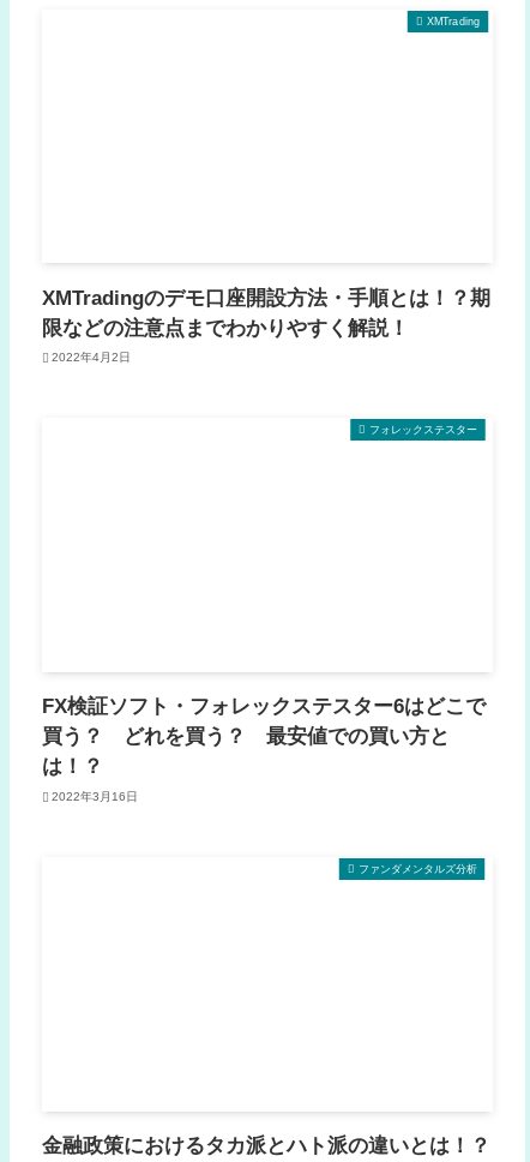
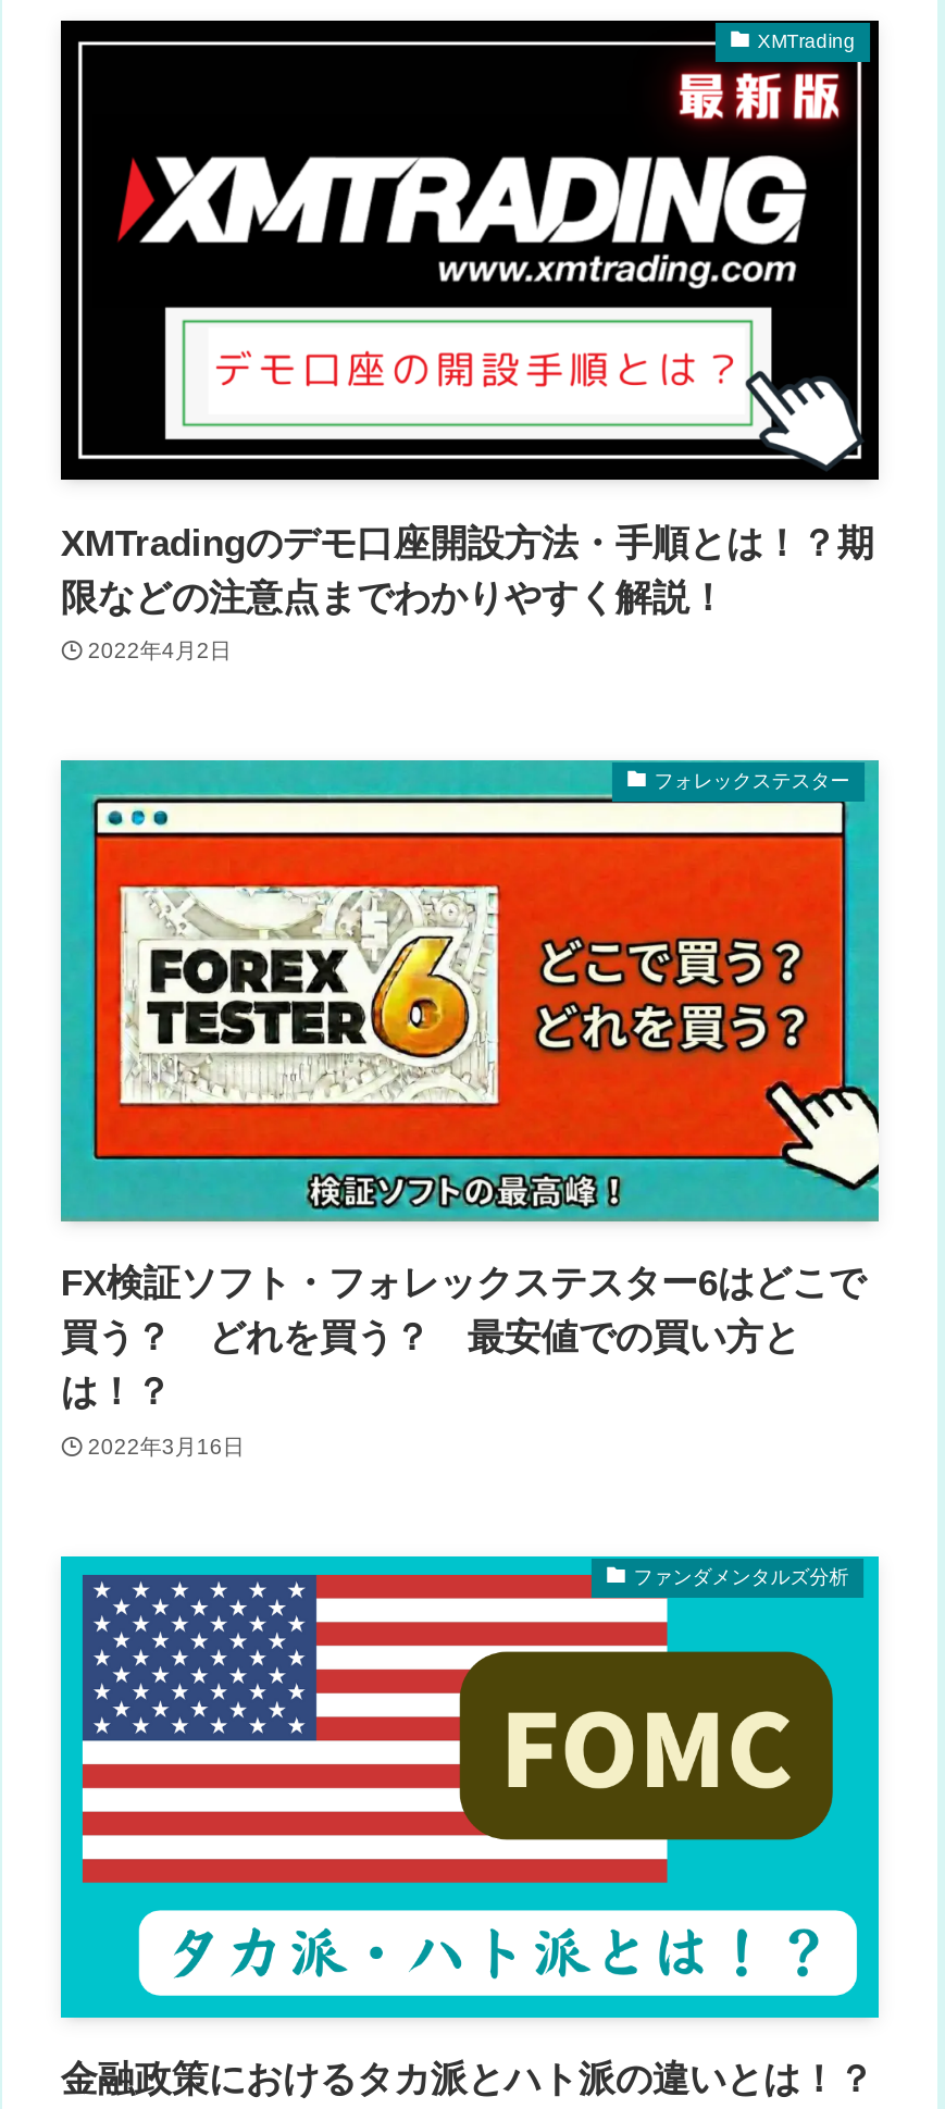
+ [image]

+ [image]

+ [image]
